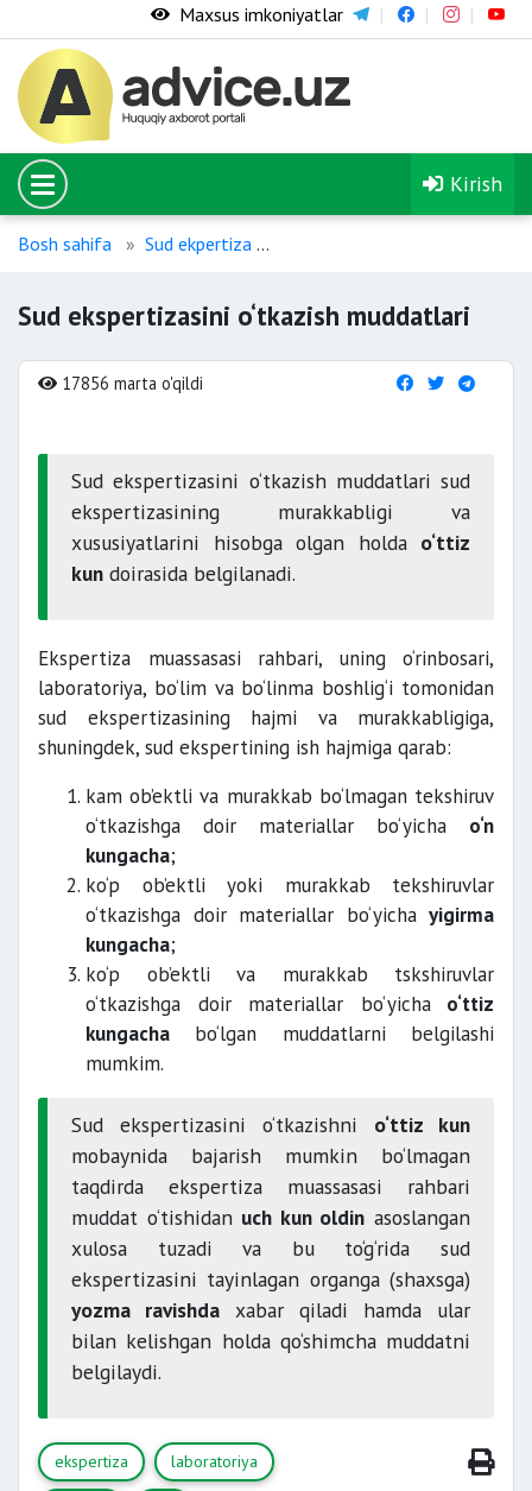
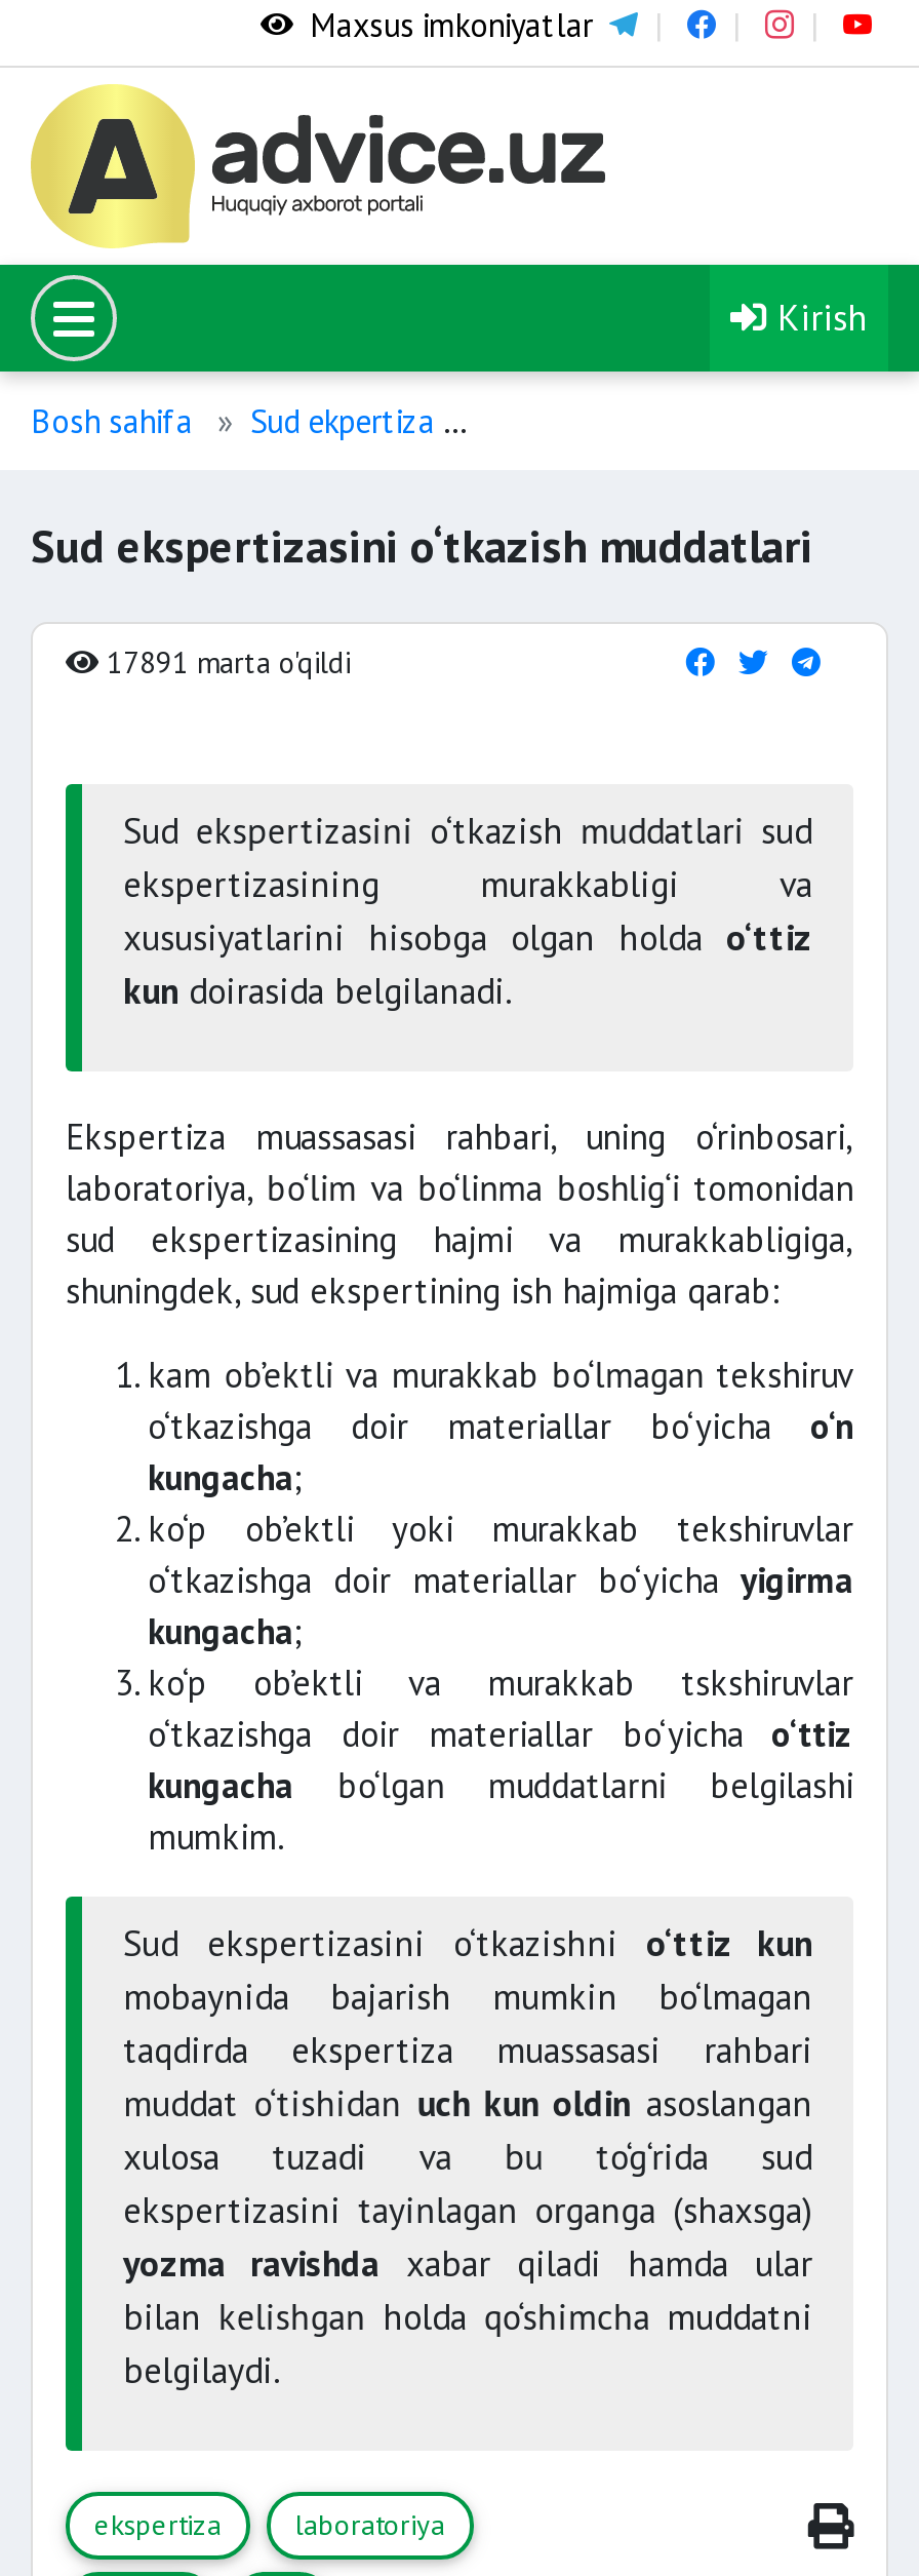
- 17856 marta o'qildi
+ 17891 marta o'qildi
